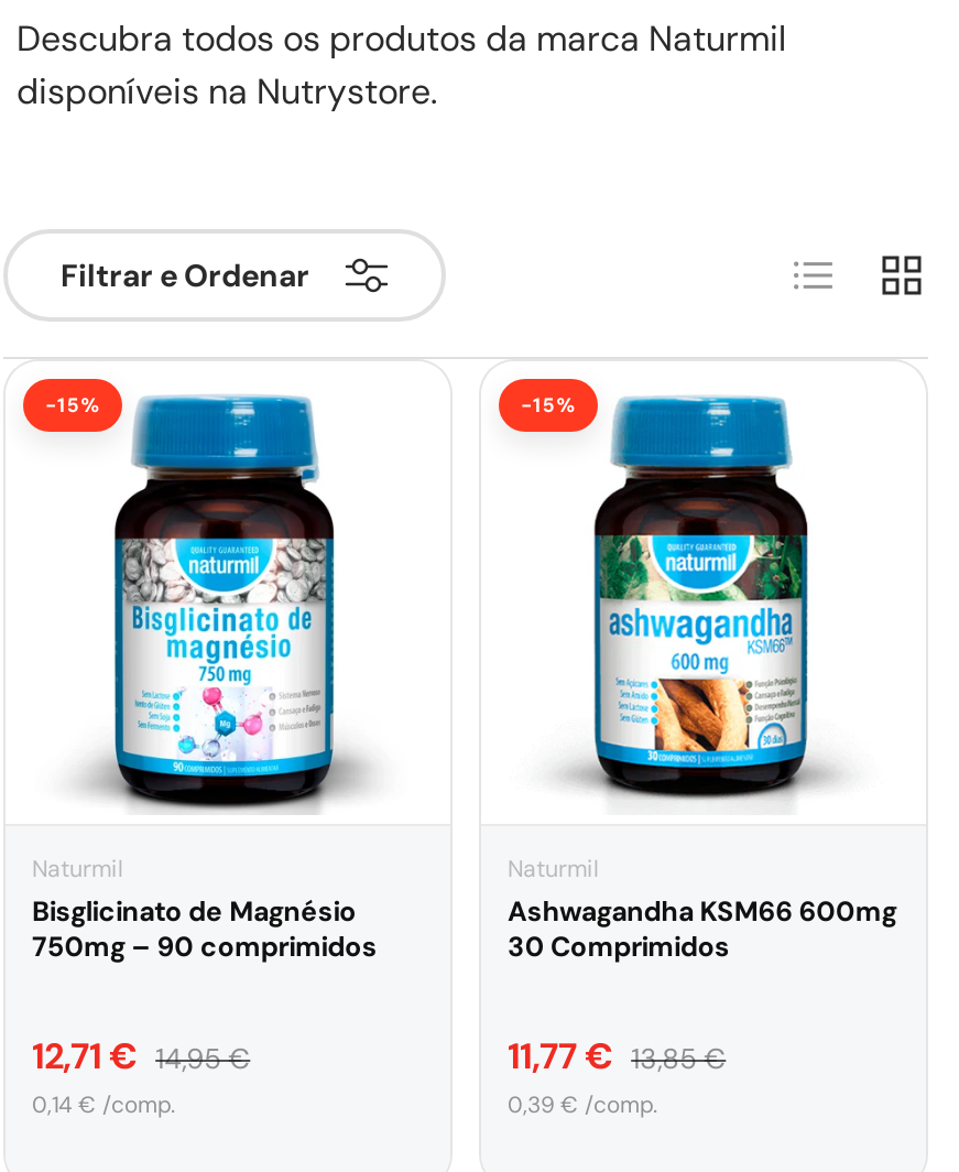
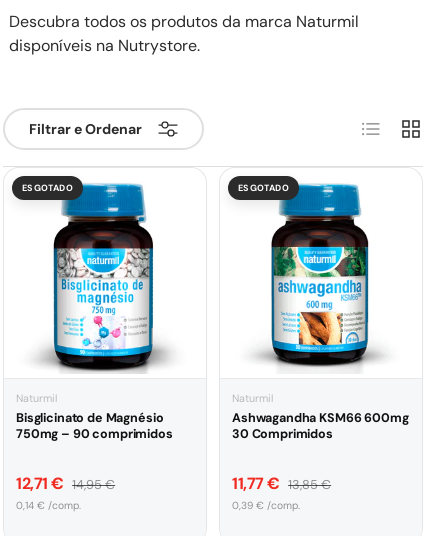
- -15%
+ ESGOTADO

- -15%
+ ESGOTADO
